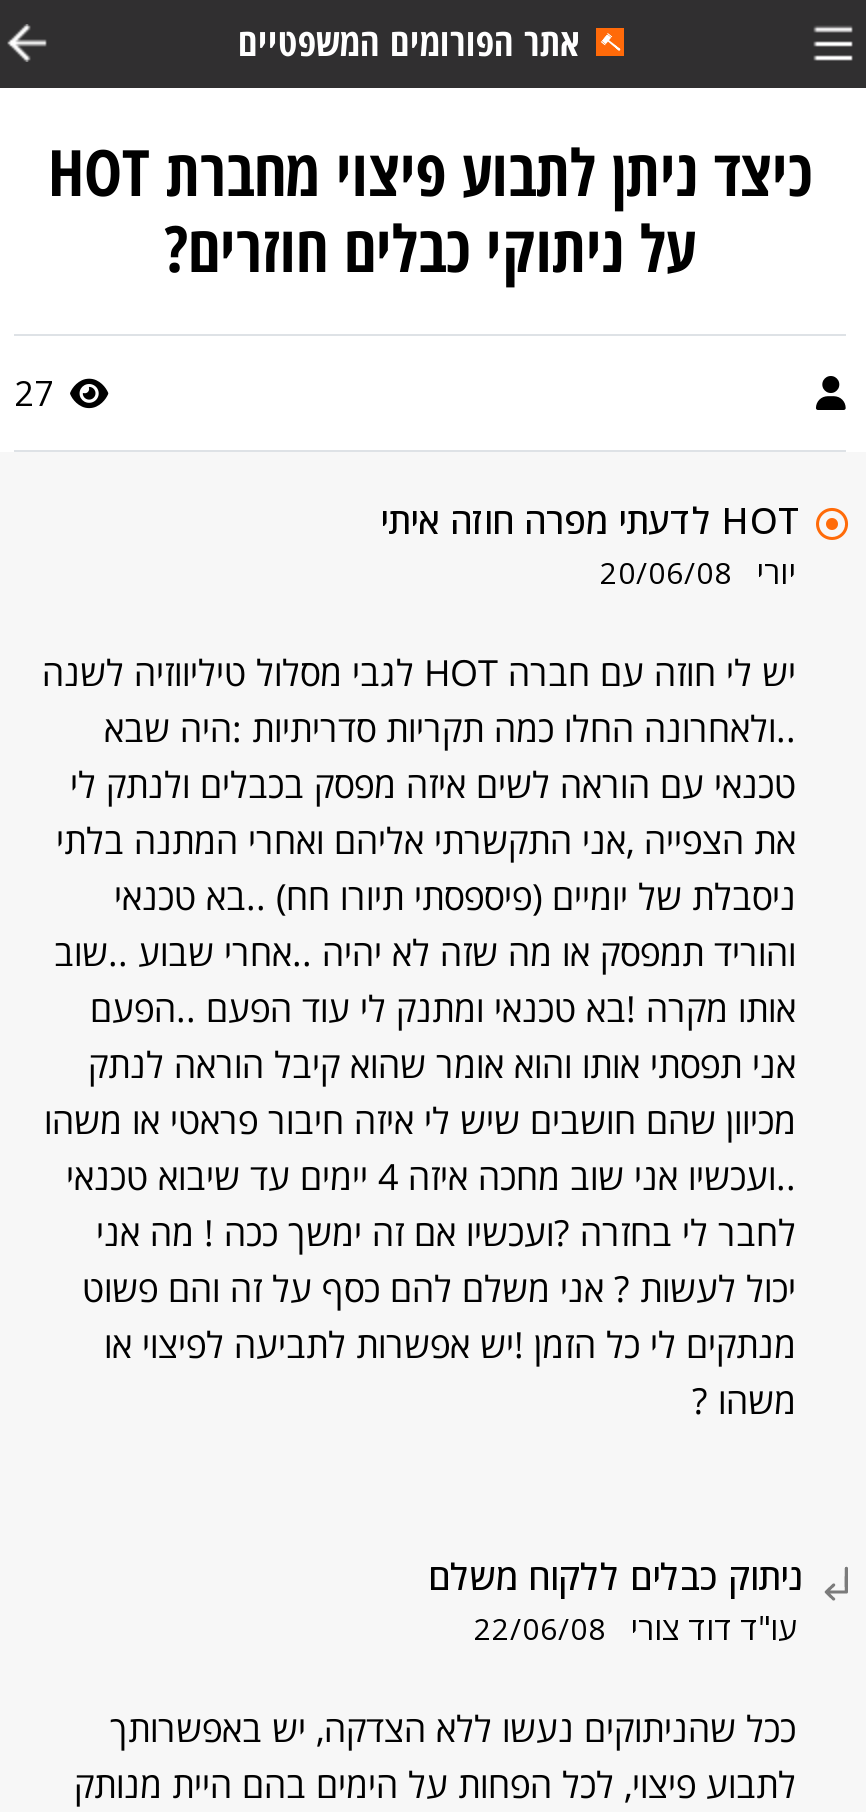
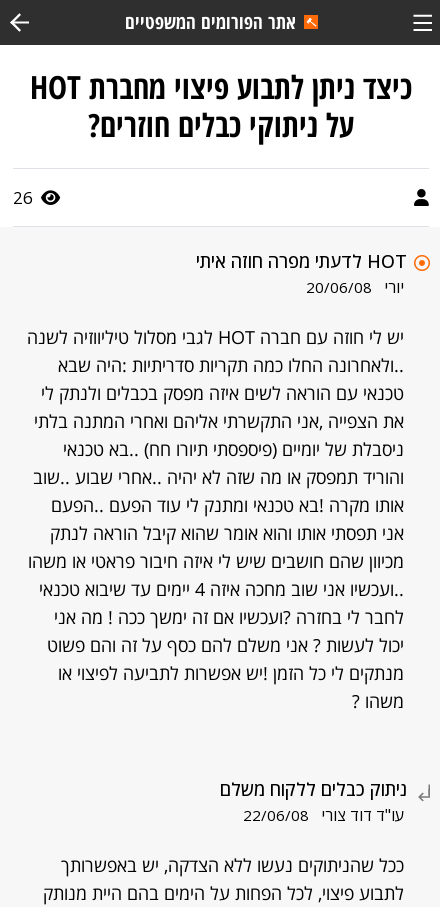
- 27
+ 26
